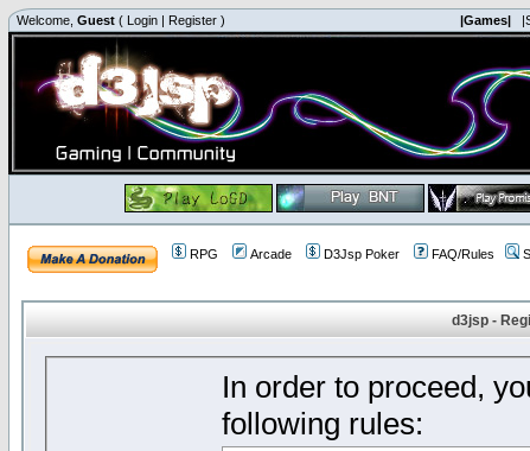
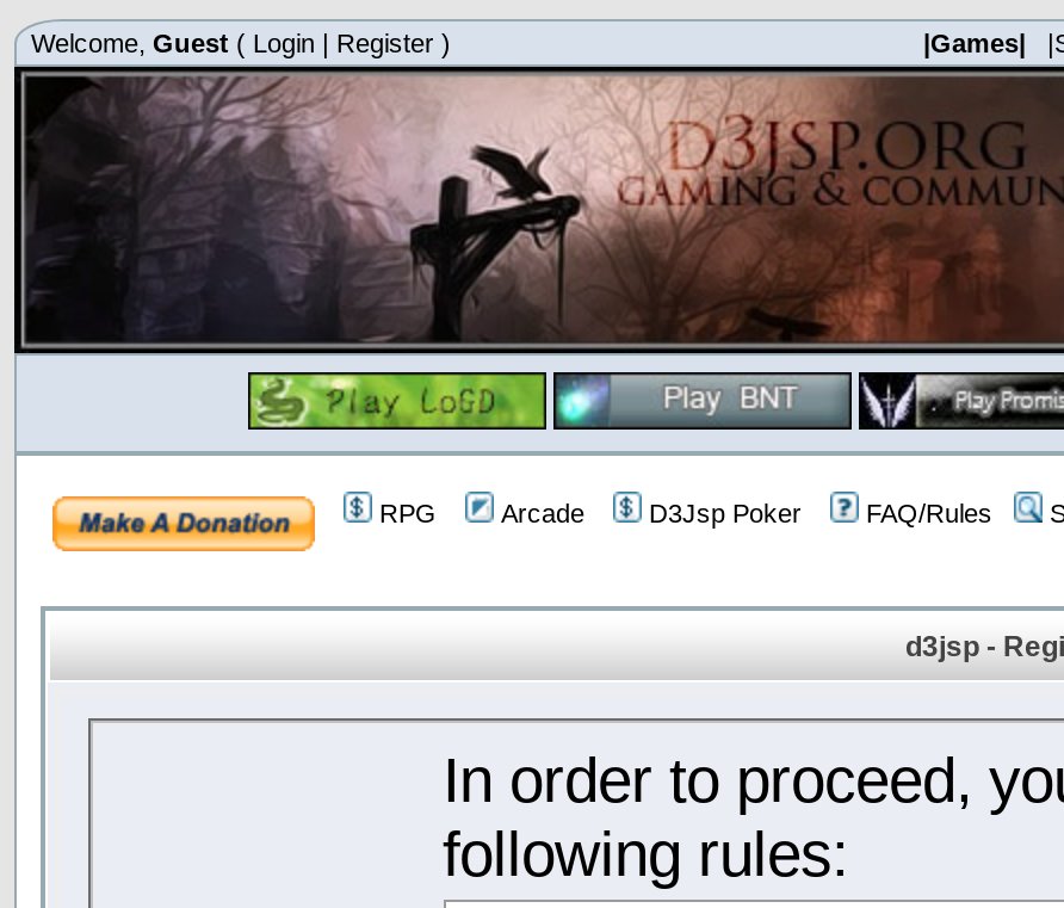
- [image]
+ [image]
